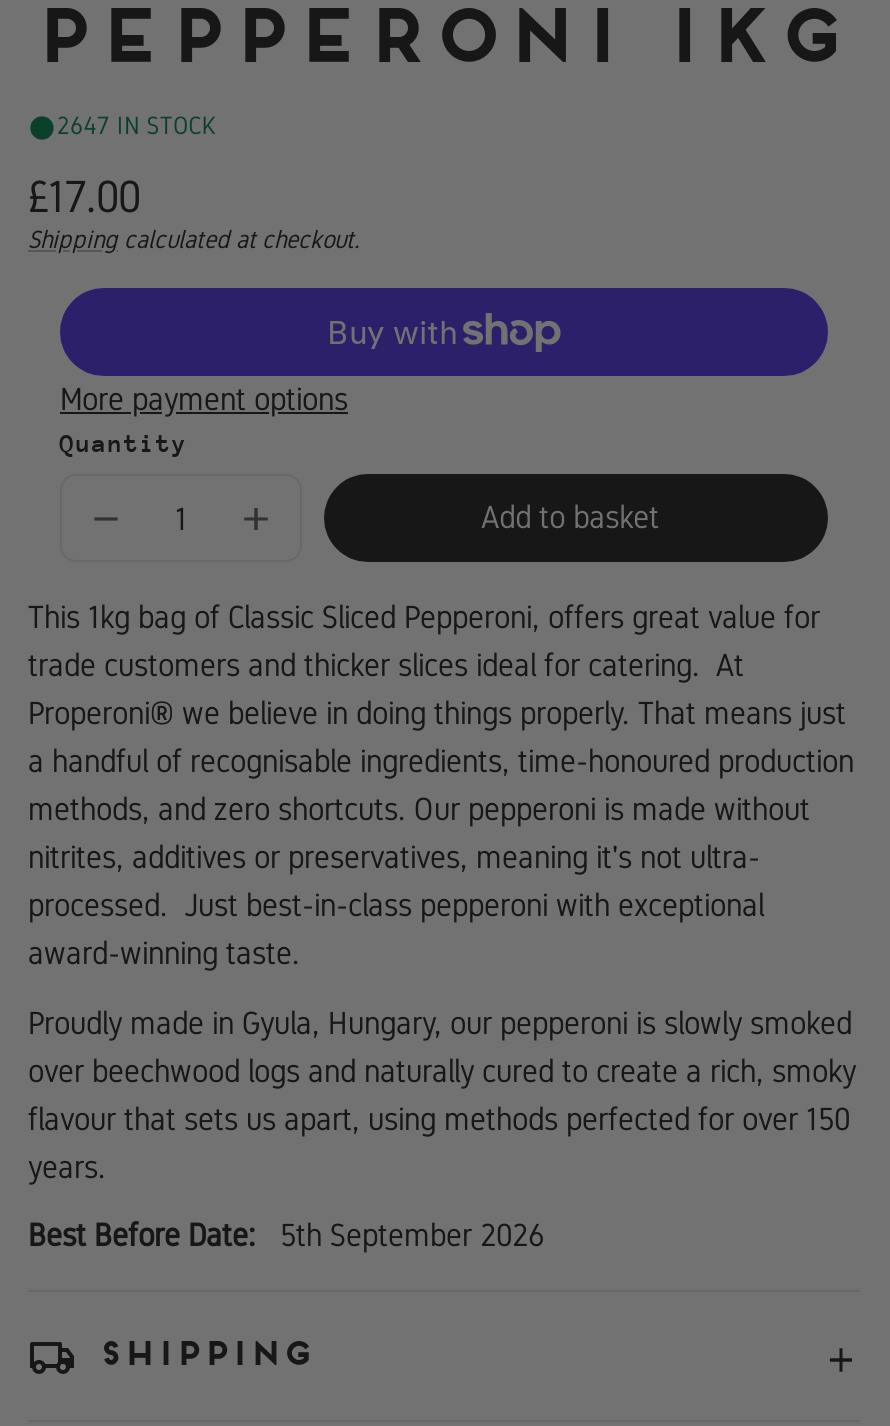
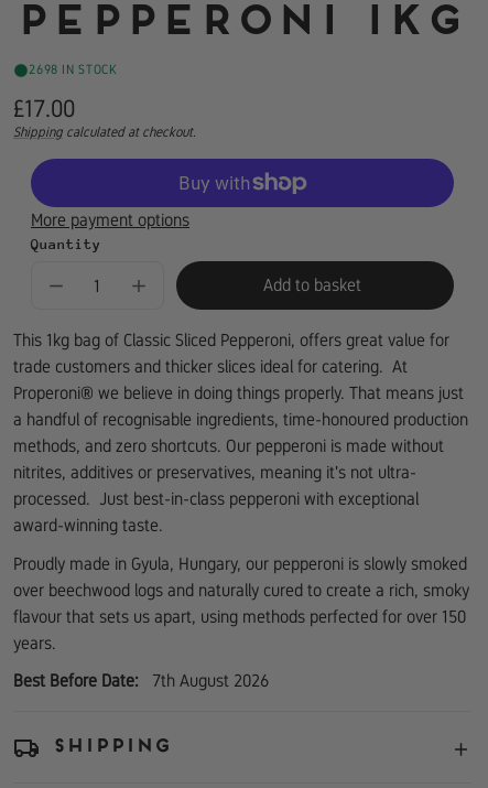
- 2647 IN STOCK
+ 2698 IN STOCK

- Best Before Date: 5th September 2026
+ Best Before Date: 7th August 2026
